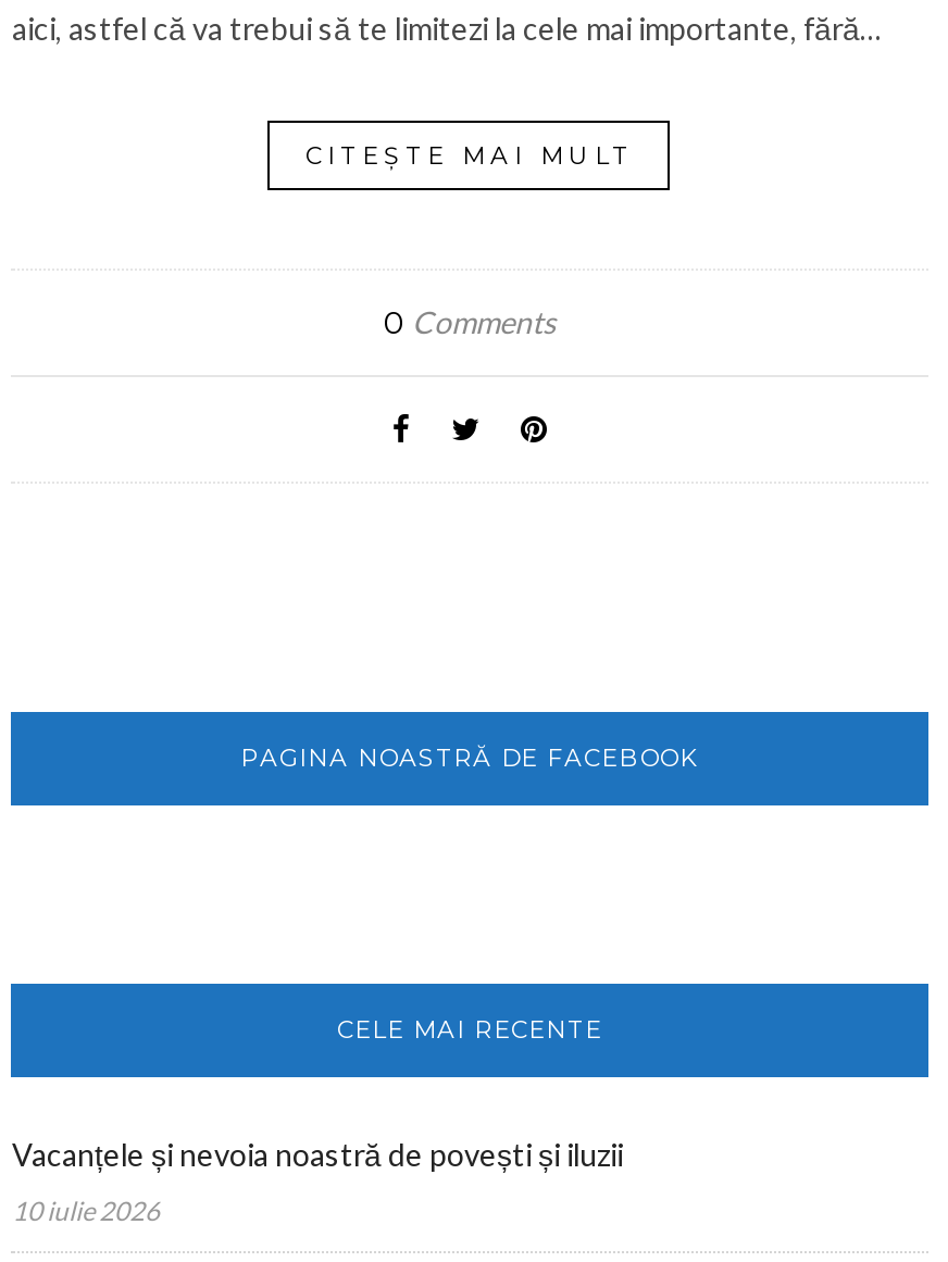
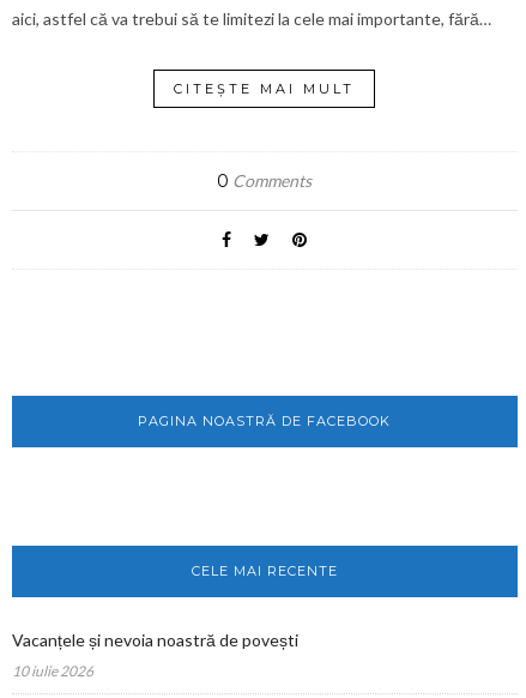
- Vacanțele și nevoia noastră de povești și iluzii
+ Vacanțele și nevoia noastră de povești
